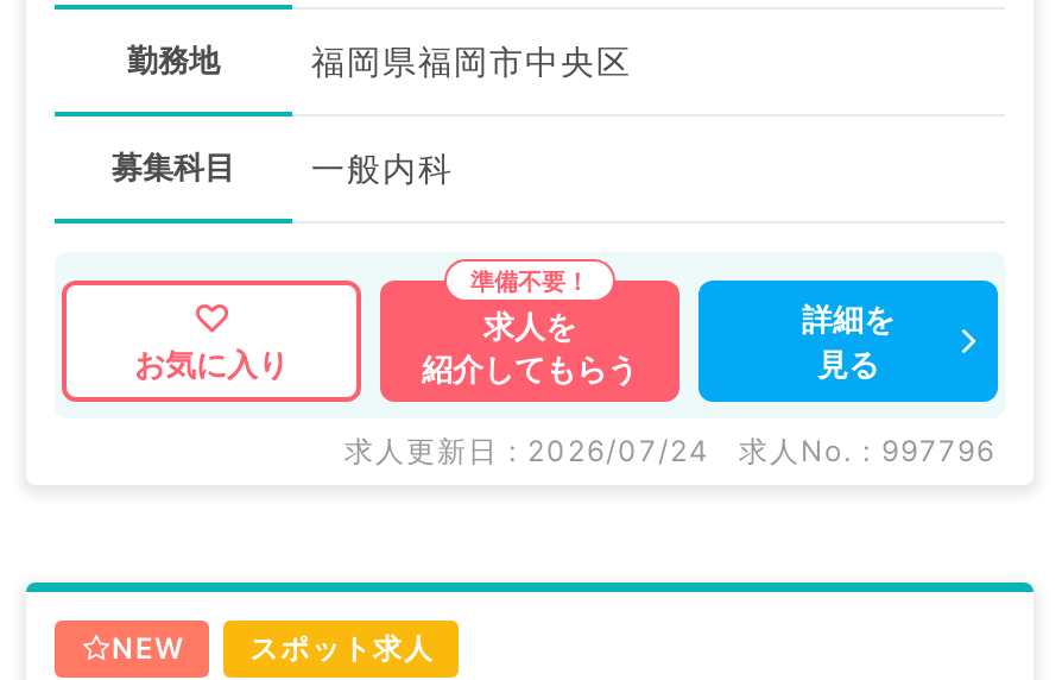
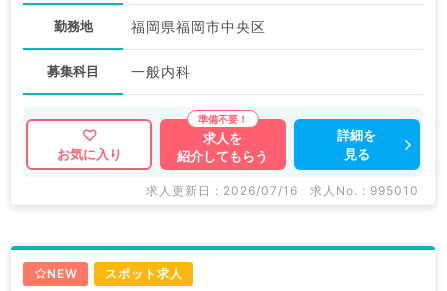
- 求人更新日 : 2026/07/24
+ 求人更新日 : 2026/07/16

- 求人No. : 997796
+ 求人No. : 995010
